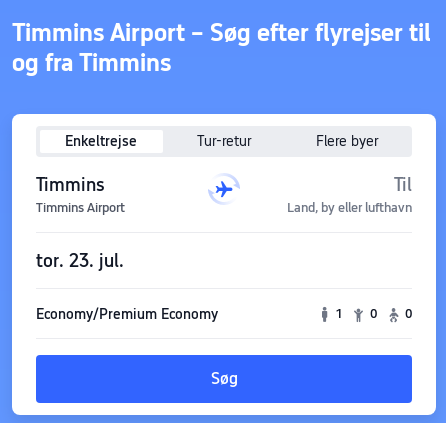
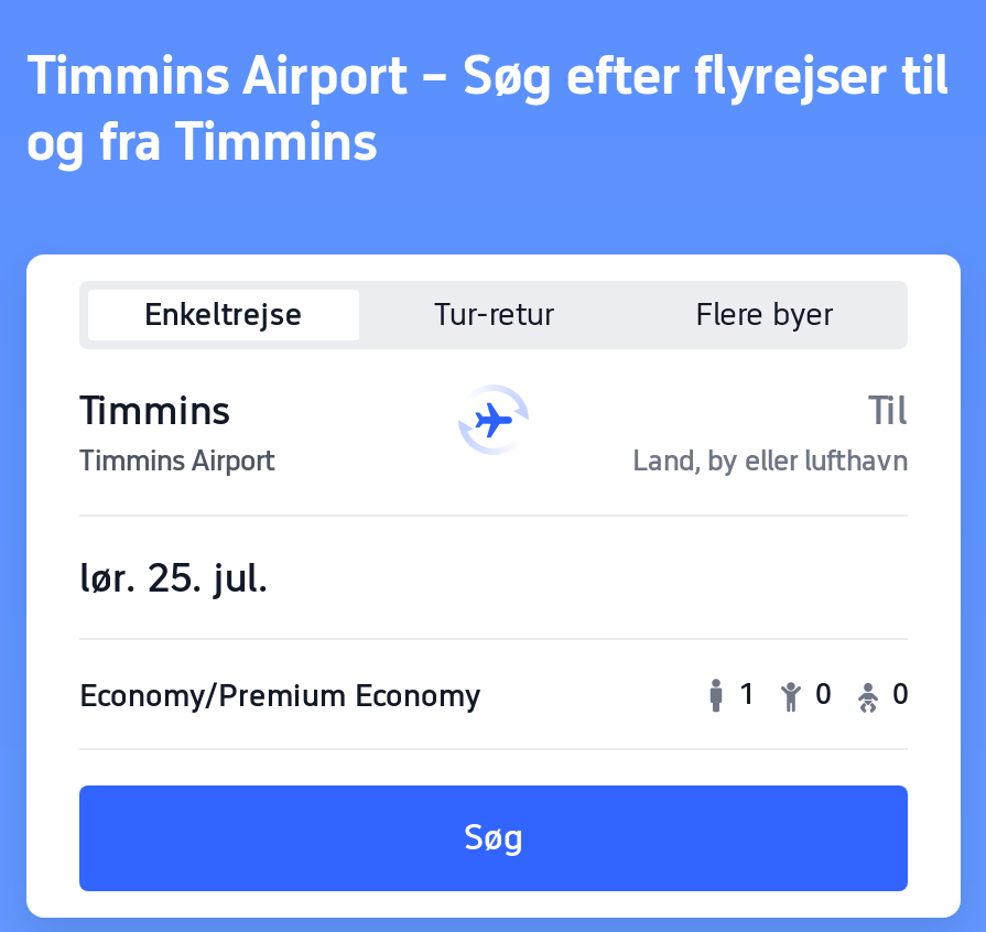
- tor. 23. jul.
+ lør. 25. jul.
